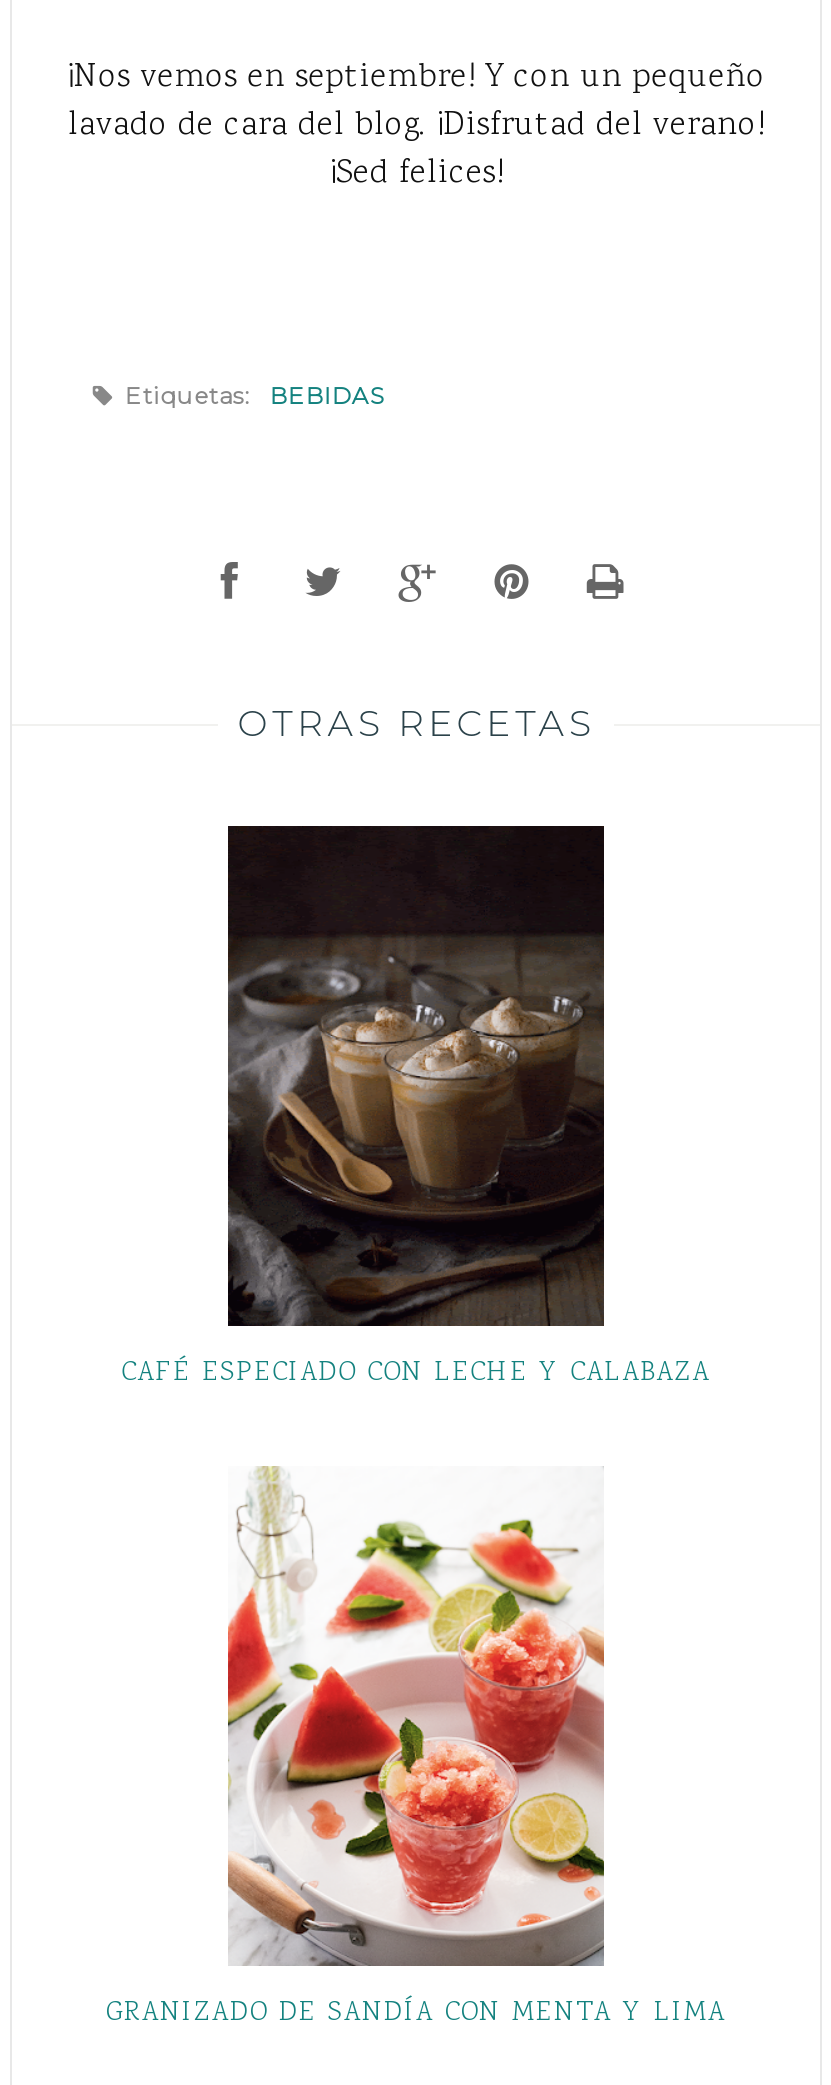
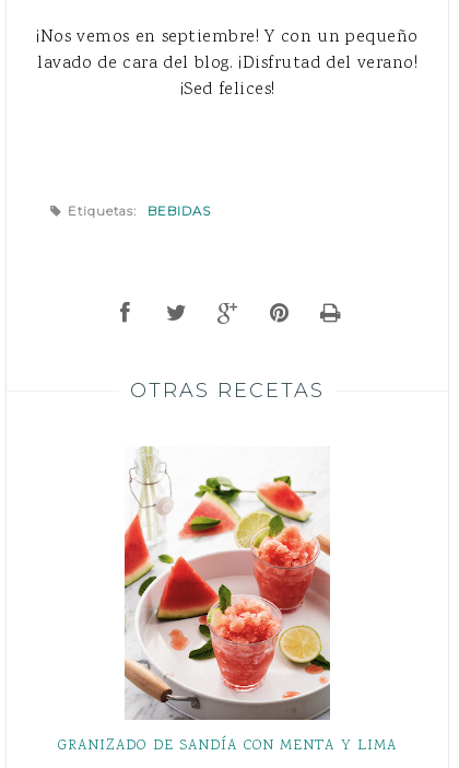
- [image]
- CAFÉ ESPECIADO CON LECHE Y CALABAZA
